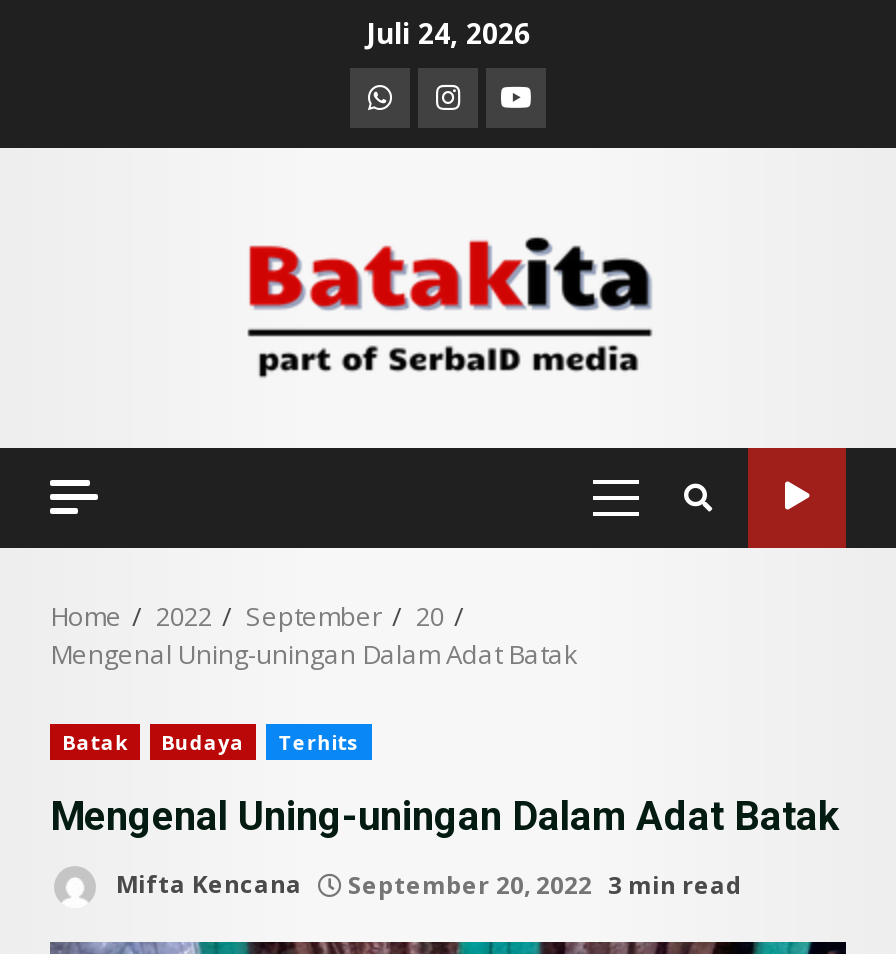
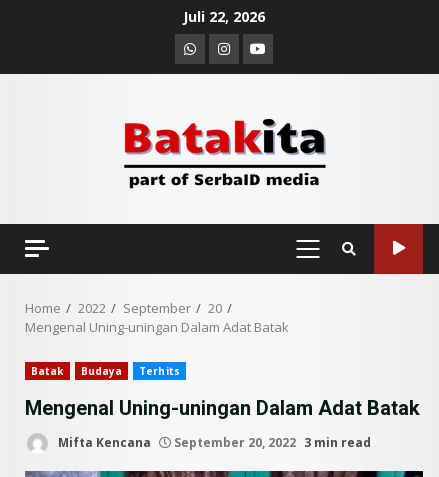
- Juli 24, 2026
+ Juli 22, 2026
